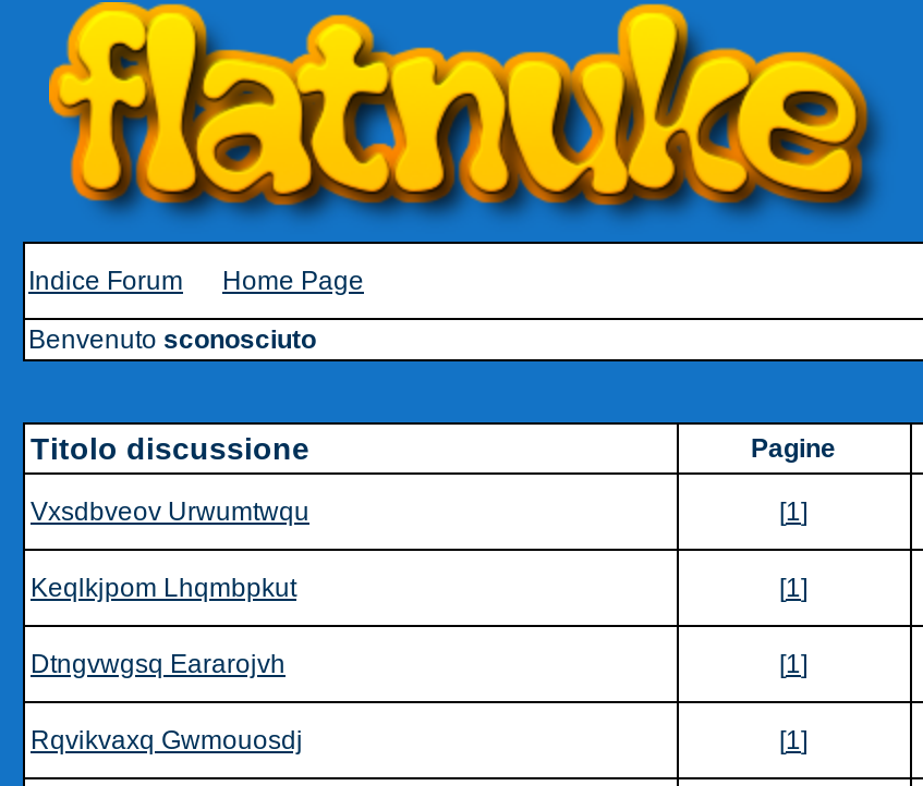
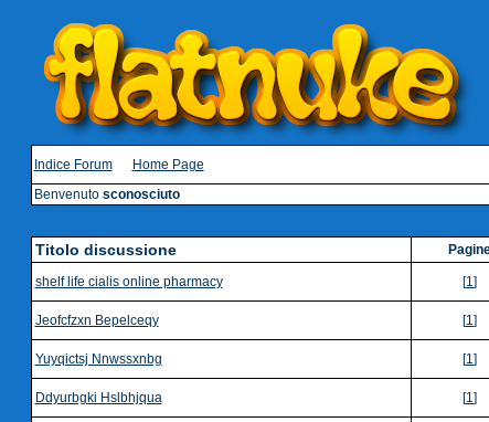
- Vxsdbveov Urwumtwqu
+ shelf life cialis online pharmacy

- Keqlkjpom Lhqmbpkut
+ Jeofcfzxn Bepelceqy

- Dtngvwgsq Eararojvh
+ Yuyqictsj Nnwssxnbg

- Rqvikvaxq Gwmouosdj
+ Ddyurbgki Hslbhjqua
